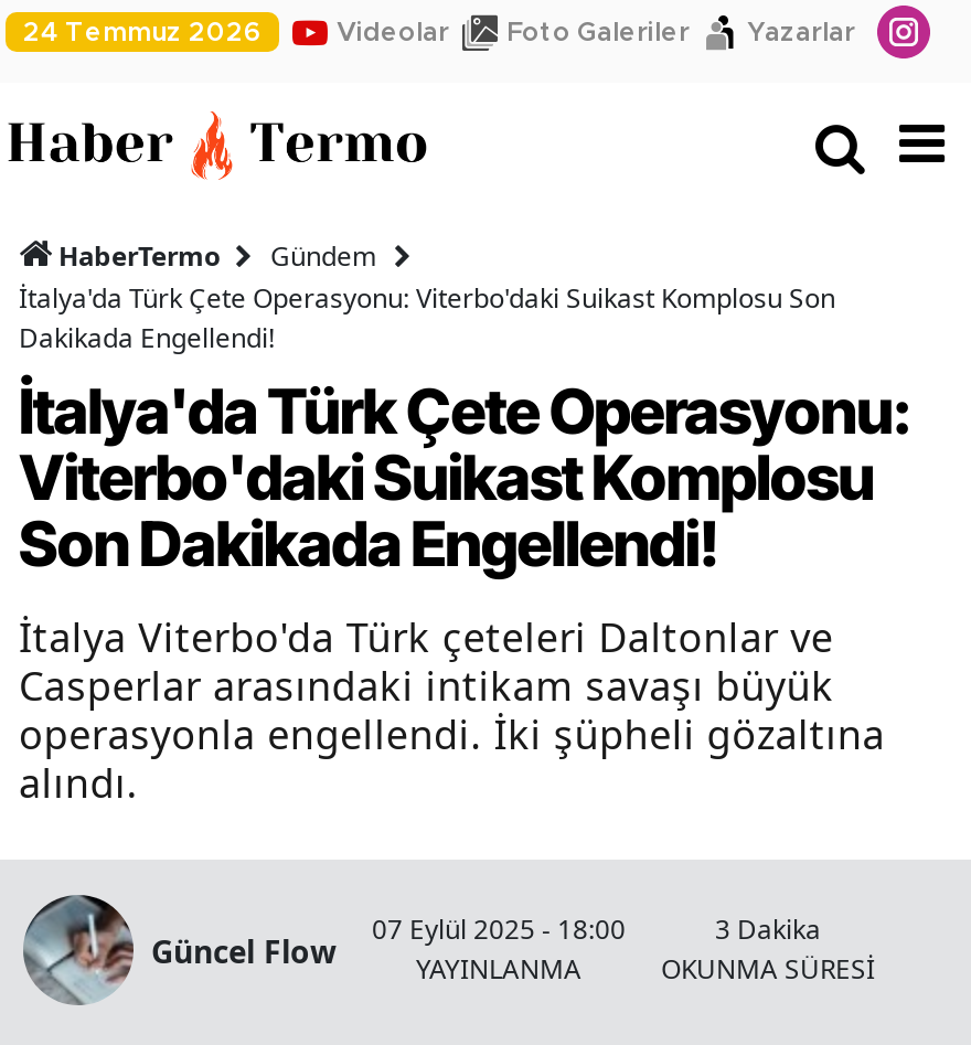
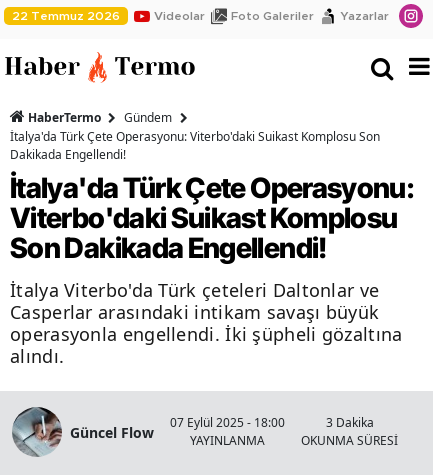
- 24 Temmuz 2026
+ 22 Temmuz 2026
